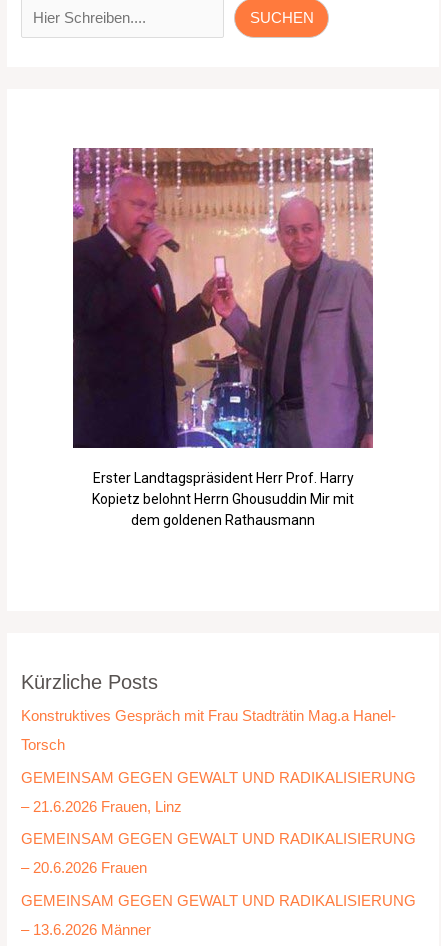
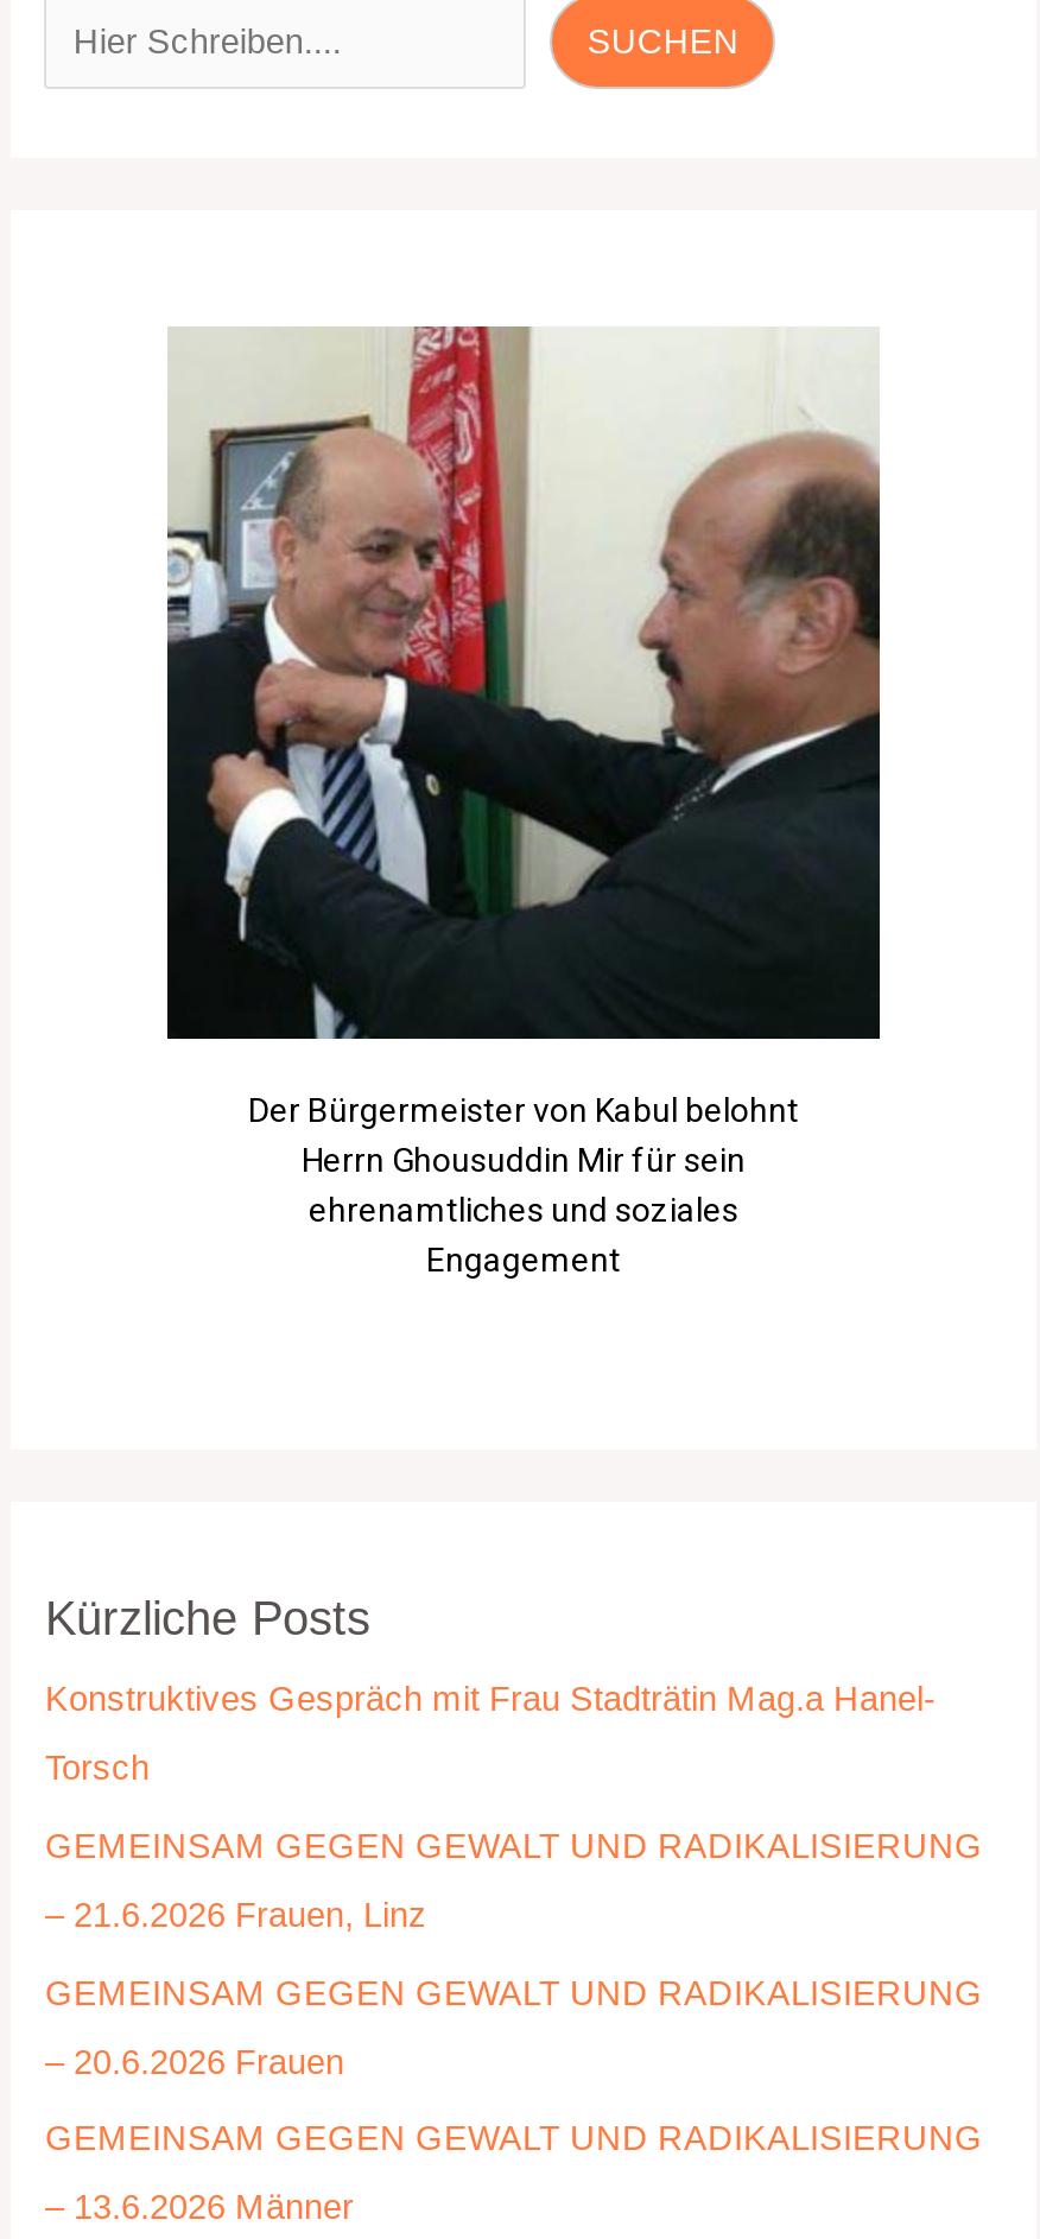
- [image]
- Erster Landtagspräsident Herr Prof. Harry
- Kopietz belohnt Herrn Ghousuddin Mir mit
- dem goldenen Rathausmann
+ [image]
+ Der Bürgermeister von Kabul belohnt
+ Herrn Ghousuddin Mir für sein
+ ehrenamtliches und soziales
+ Engagement
